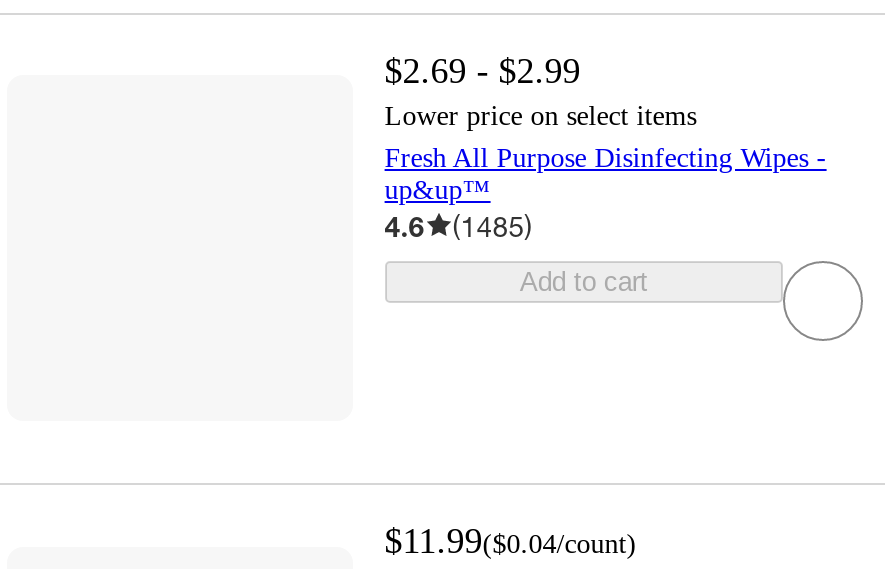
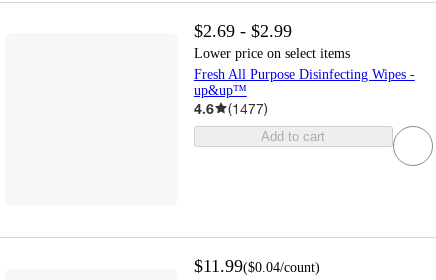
- 4.6 (1485)
+ 4.6 (1477)
